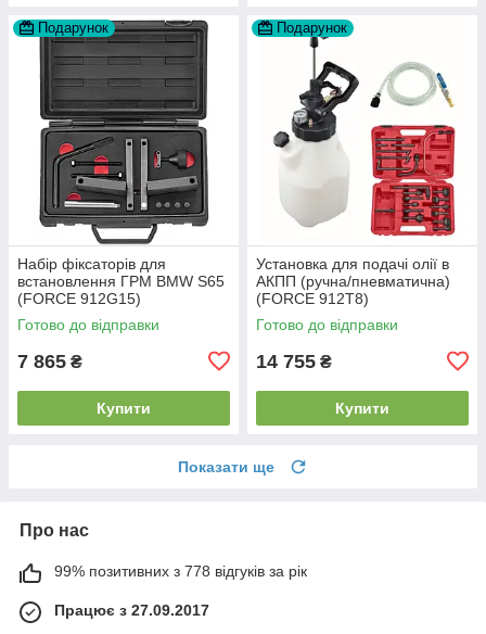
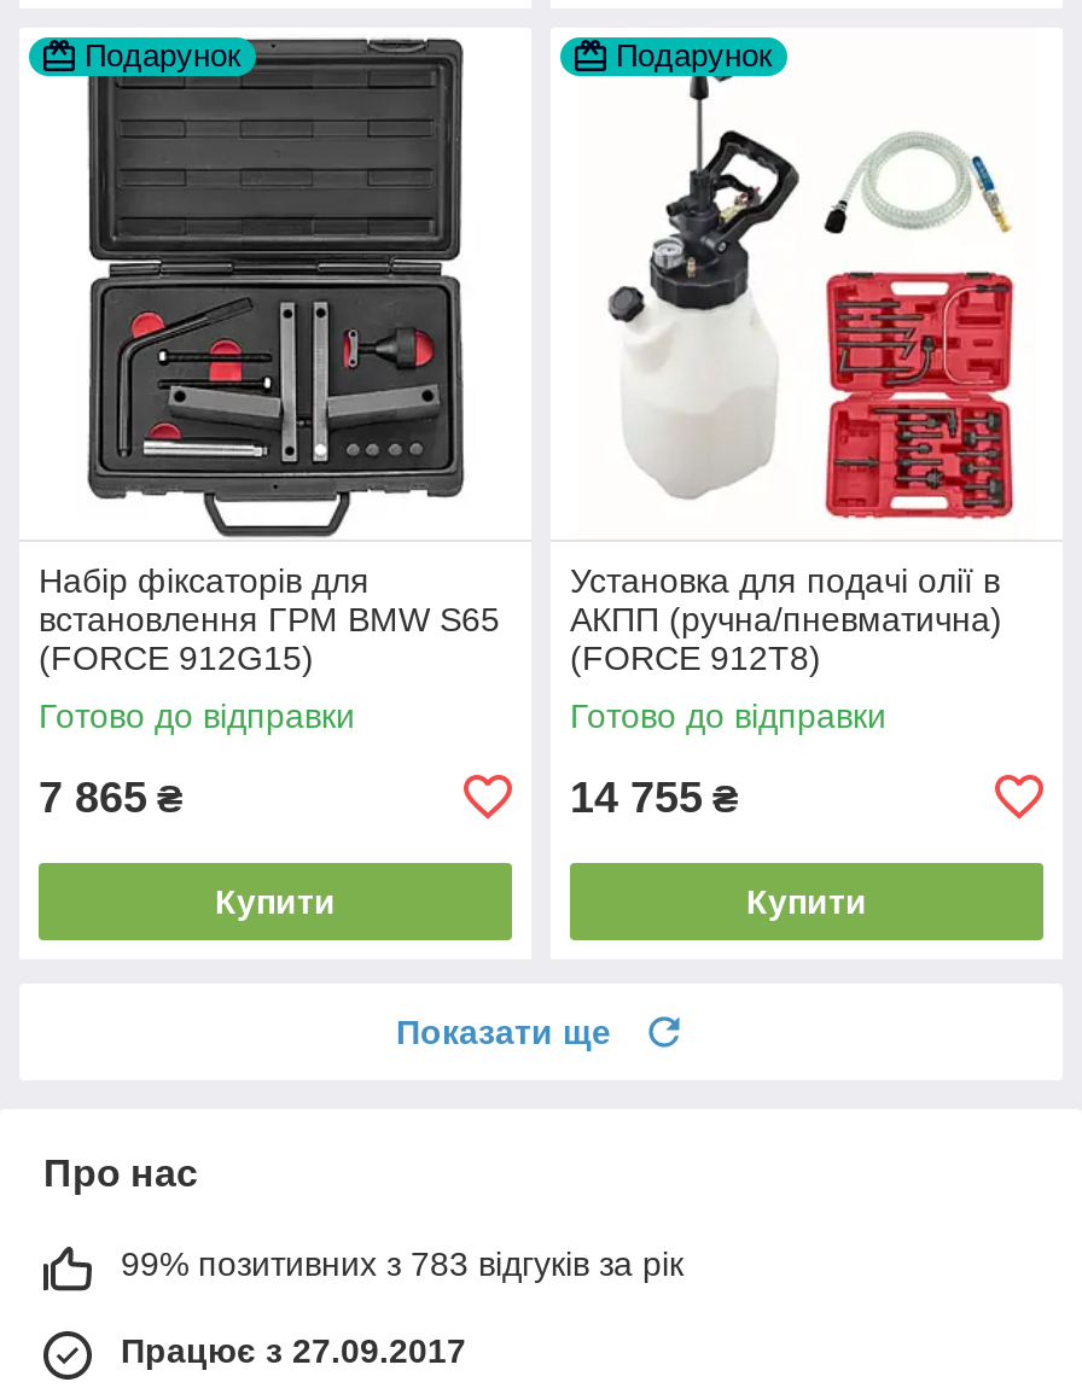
- 99% позитивних з 778 відгуків за рік
+ 99% позитивних з 783 відгуків за рік
